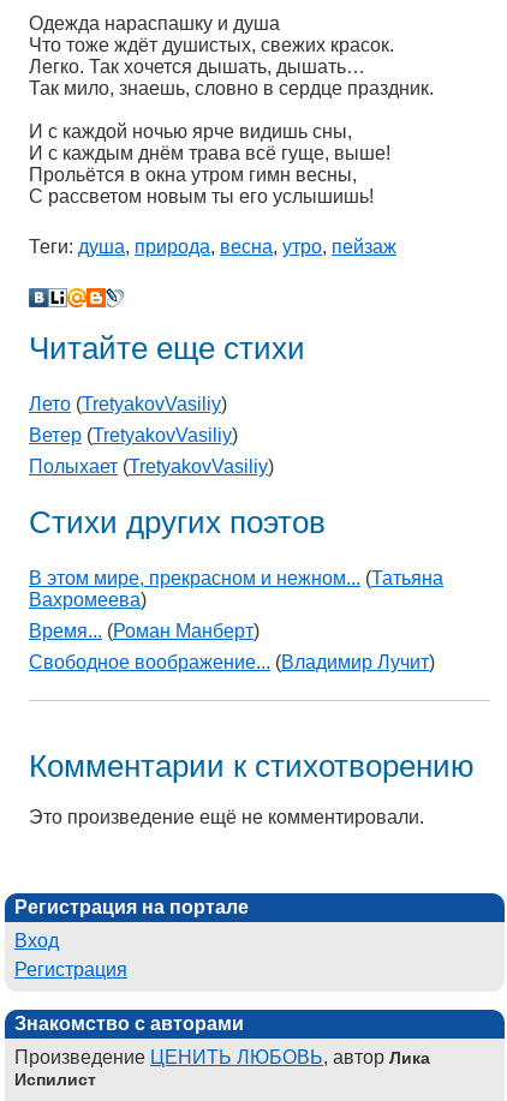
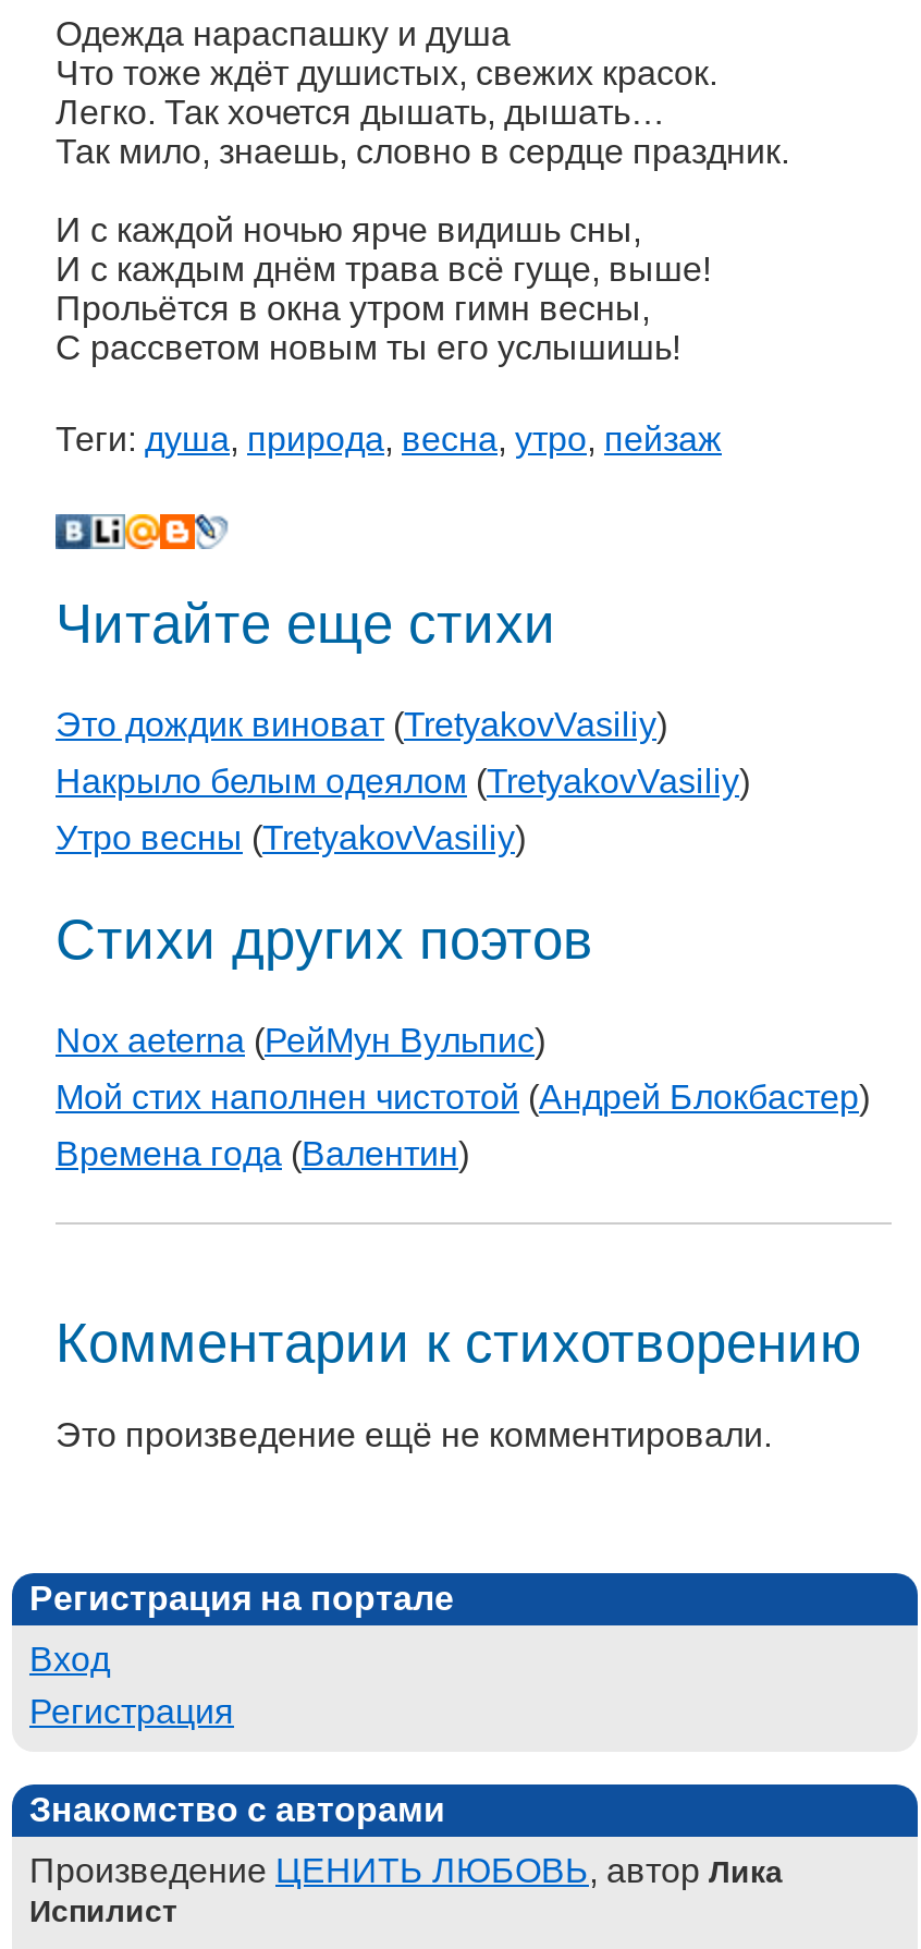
- Лето (TretyakovVasiliy)
+ Это дождик виноват (TretyakovVasiliy)

- Ветер (TretyakovVasiliy)
+ Накрыло белым одеялом (TretyakovVasiliy)

- Полыхает (TretyakovVasiliy)
+ Утро весны (TretyakovVasiliy)

- В этом мире, прекрасном и нежном... (Татьяна
- Вахромеева)
+ Nox aeterna (РейМун Вульпис)

- Время... (Роман Манберт)
+ Мой стих наполнен чистотой (Андрей Блокбастер)

- Свободное воображение... (Владимир Лучит)
+ Времена года (Валентин)
